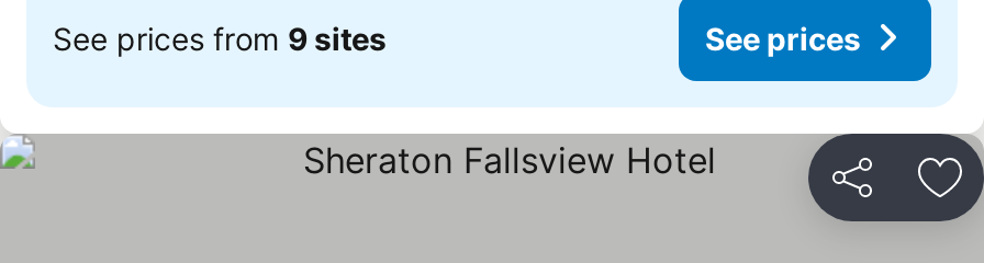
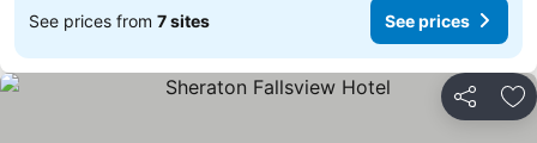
- See prices from 9 sites
+ See prices from 7 sites
